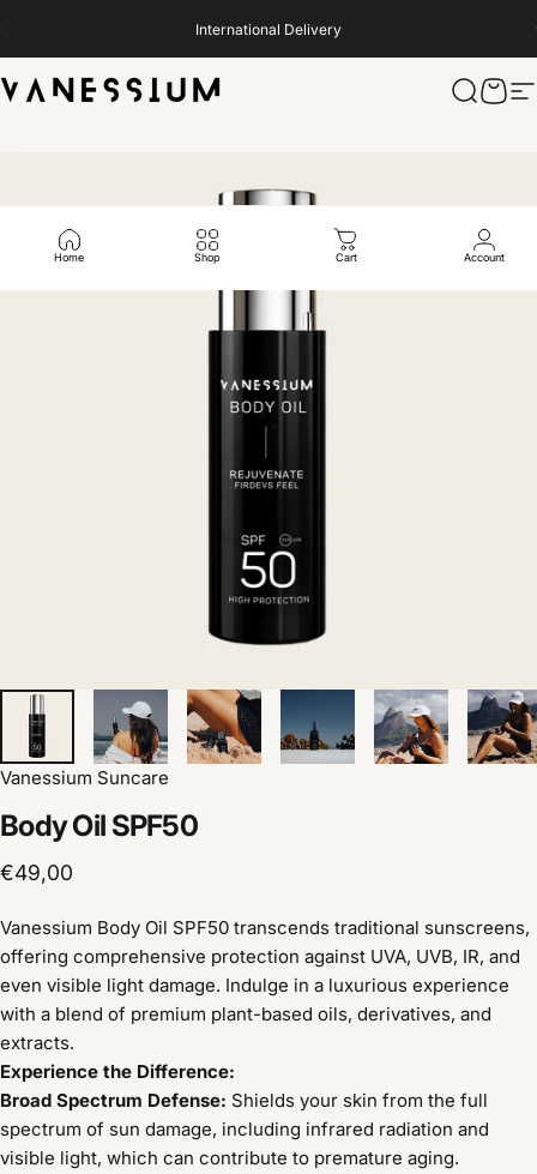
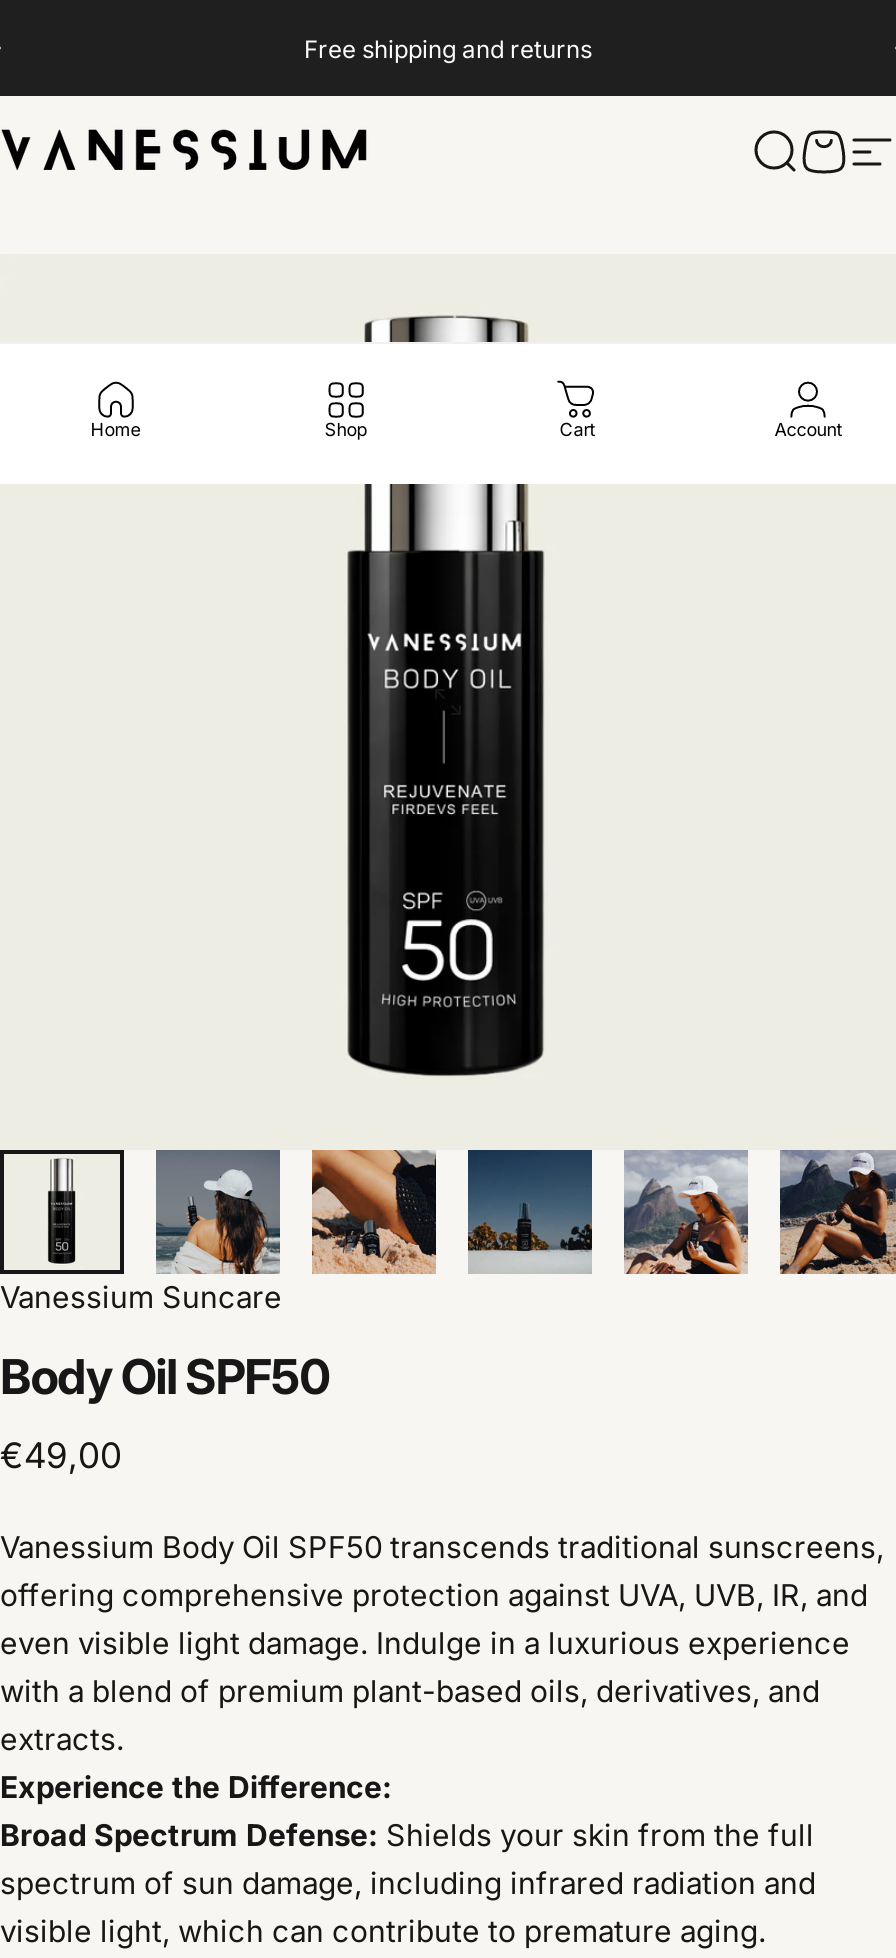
- International Delivery
+ Free shipping and returns
